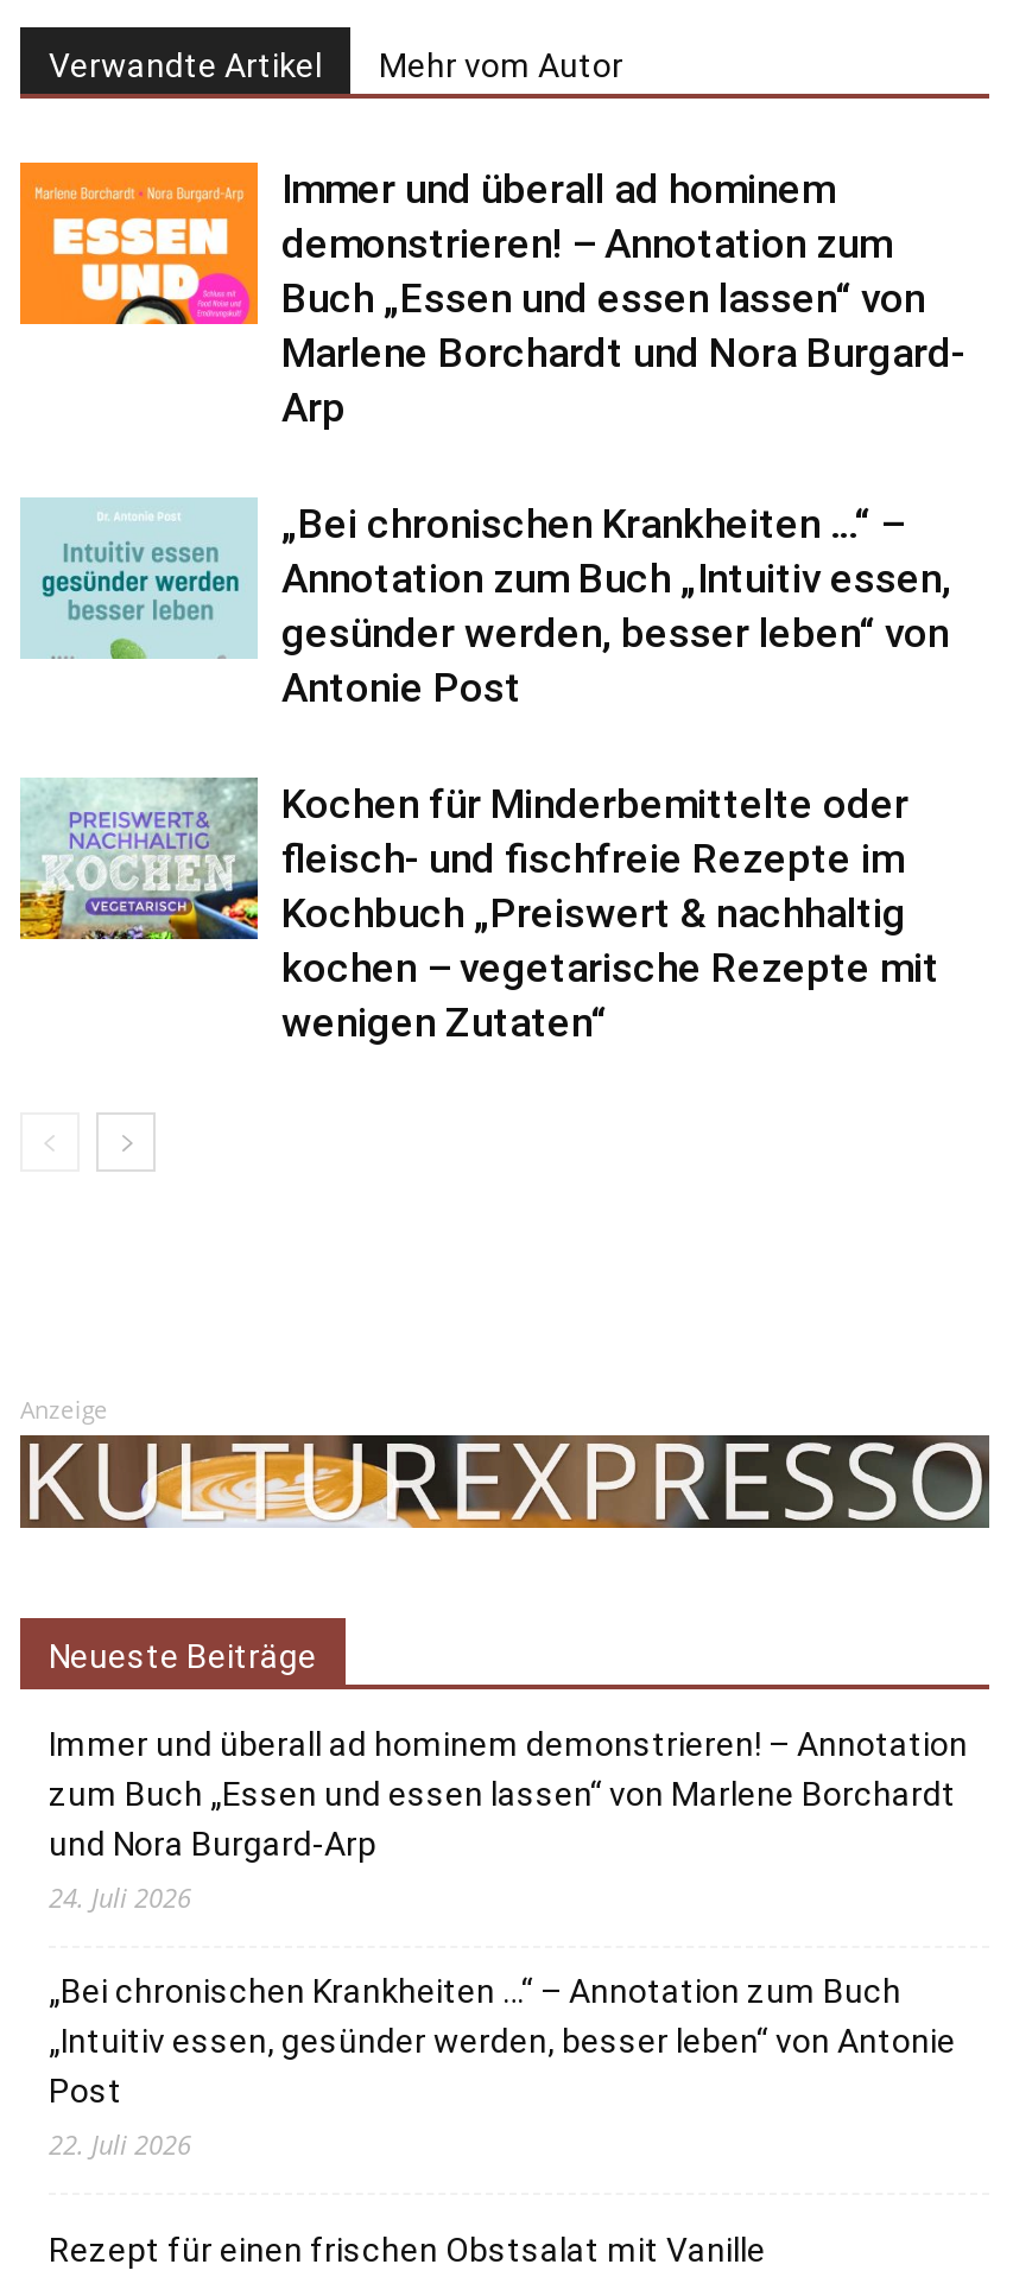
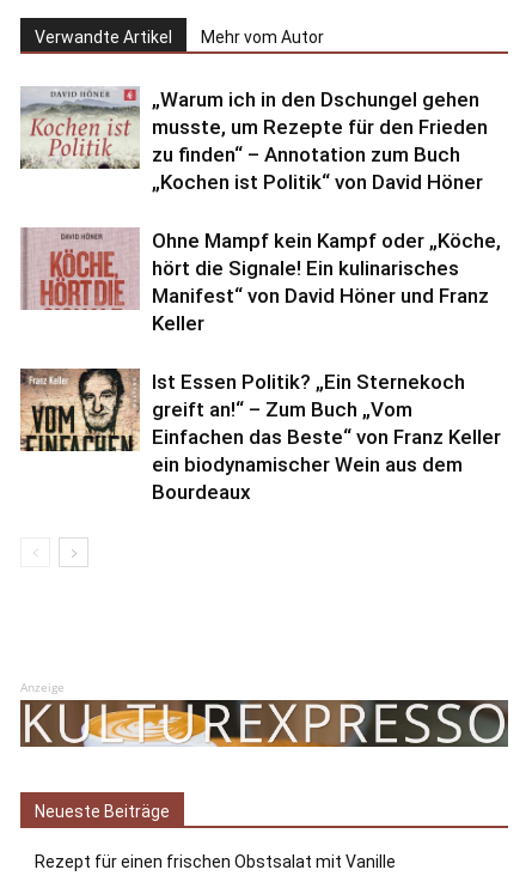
- [image]
- Immer und überall ad hominem
- demonstrieren! – Annotation zum
- Buch „Essen und essen lassen“ von
- Marlene Borchardt und Nora Burgard-
- Arp
+ [image]
+ „Warum ich in den Dschungel gehen
+ musste, um Rezepte für den Frieden
+ zu finden“ – Annotation zum Buch
+ „Kochen ist Politik“ von David Höner

- [image]
- „Bei chronischen Krankheiten …“ –
- Annotation zum Buch „Intuitiv essen,
- gesünder werden, besser leben“ von
- Antonie Post
+ [image]
+ Ohne Mampf kein Kampf oder „Köche,
+ hört die Signale! Ein kulinarisches
+ Manifest“ von David Höner und Franz
+ Keller

- [image]
- Kochen für Minderbemittelte oder
- fleisch- und fischfreie Rezepte im
- Kochbuch „Preiswert & nachhaltig
- kochen – vegetarische Rezepte mit
- wenigen Zutaten“
+ [image]
+ Ist Essen Politik? „Ein Sternekoch
+ greift an!“ – Zum Buch „Vom
+ Einfachen das Beste“ von Franz Keller
+ ein biodynamischer Wein aus dem
+ Bourdeaux

- Immer und überall ad hominem demonstrieren! – Annotation
- zum Buch „Essen und essen lassen“ von Marlene Borchardt
- und Nora Burgard-Arp
- 24. Juli 2026
- „Bei chronischen Krankheiten …“ – Annotation zum Buch
- „Intuitiv essen, gesünder werden, besser leben“ von Antonie
- Post
- 22. Juli 2026
